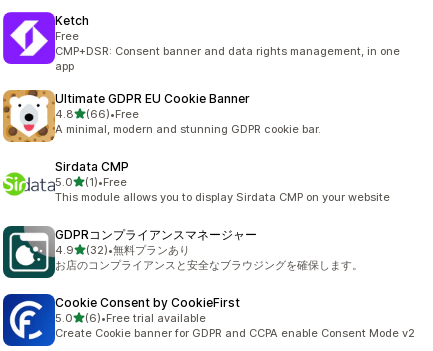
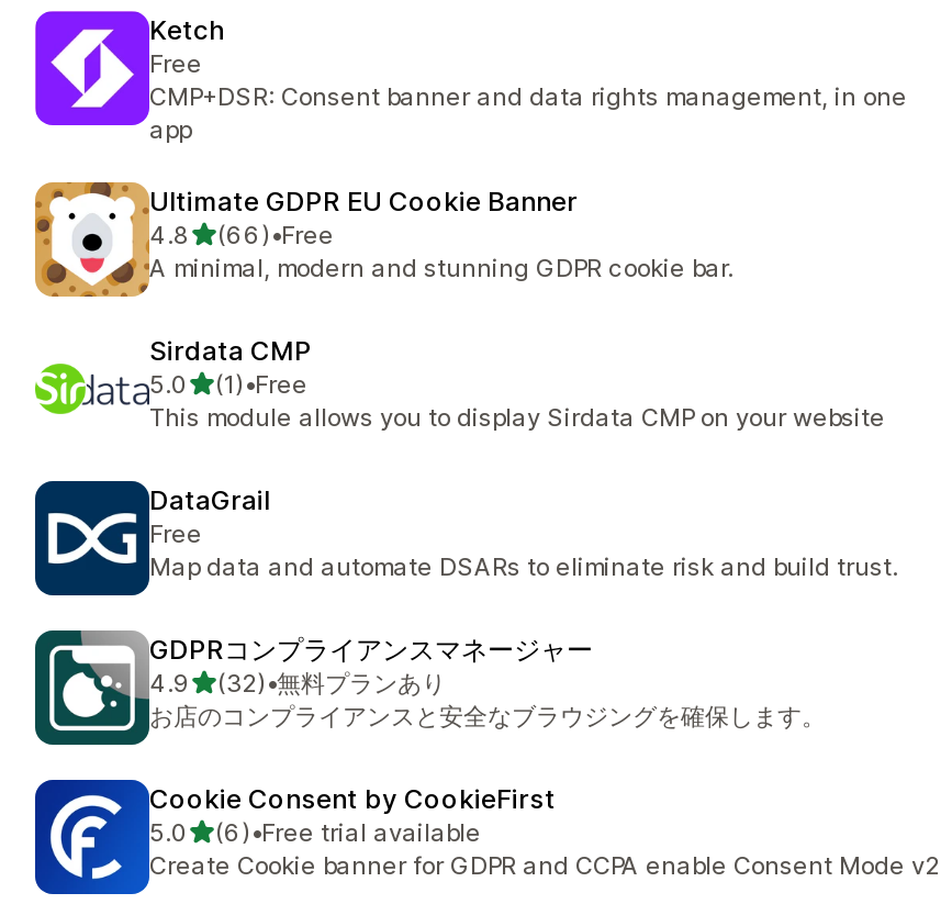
+ [image]
+ DataGrail
+ Free
+ Map data and automate DSARs to eliminate risk and build trust.
